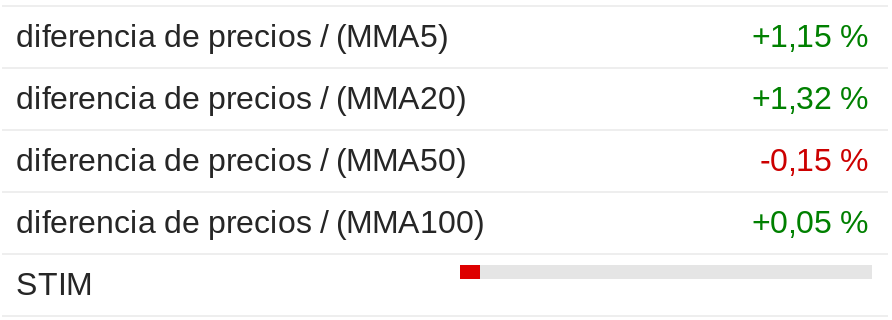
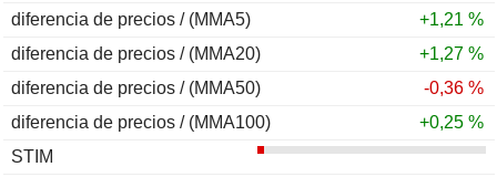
- +1,15 %
+ +1,21 %

- +1,32 %
+ +1,27 %

- -0,15 %
+ -0,36 %

- +0,05 %
+ +0,25 %
